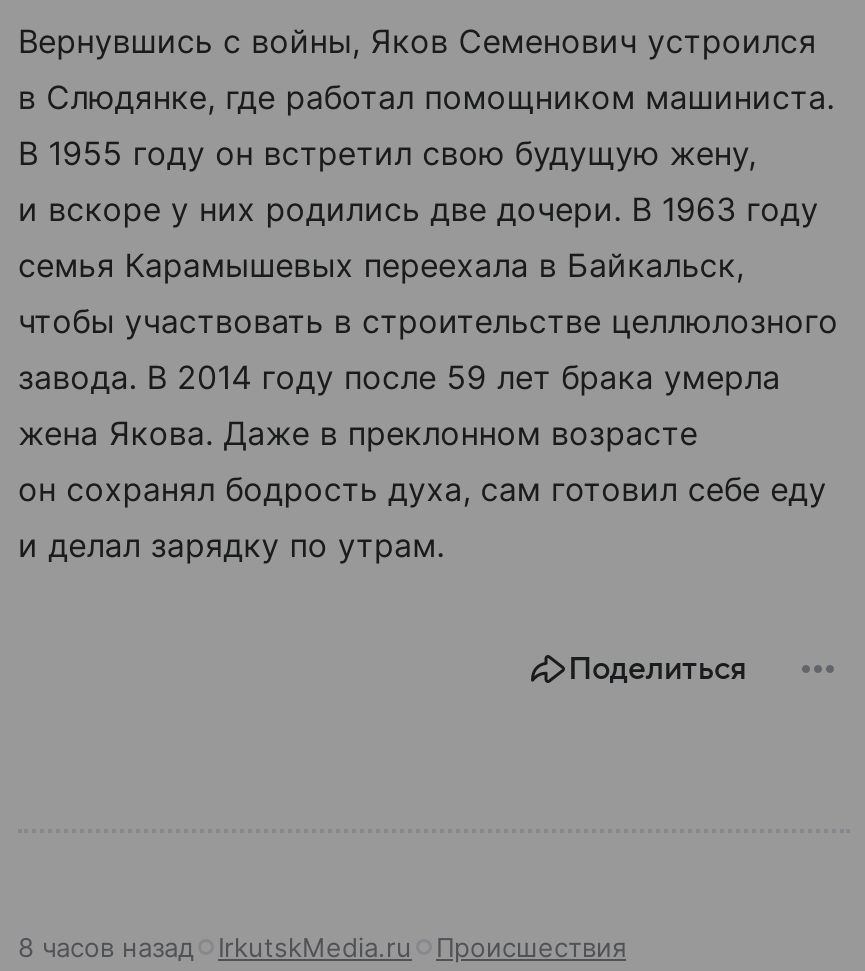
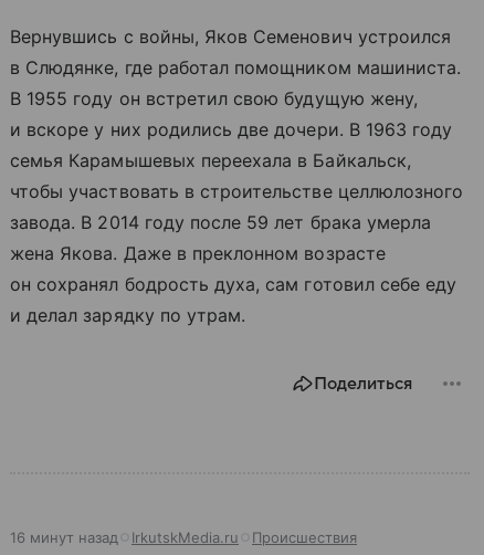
- 8 часов назад IrkutskMedia.ru Происшествия
+ 16 минут назад IrkutskMedia.ru Происшествия
